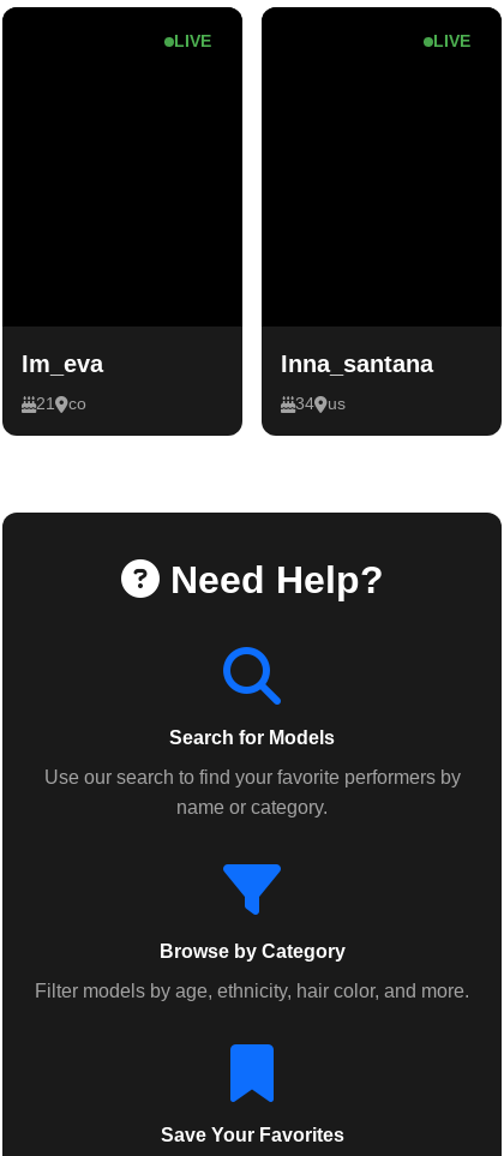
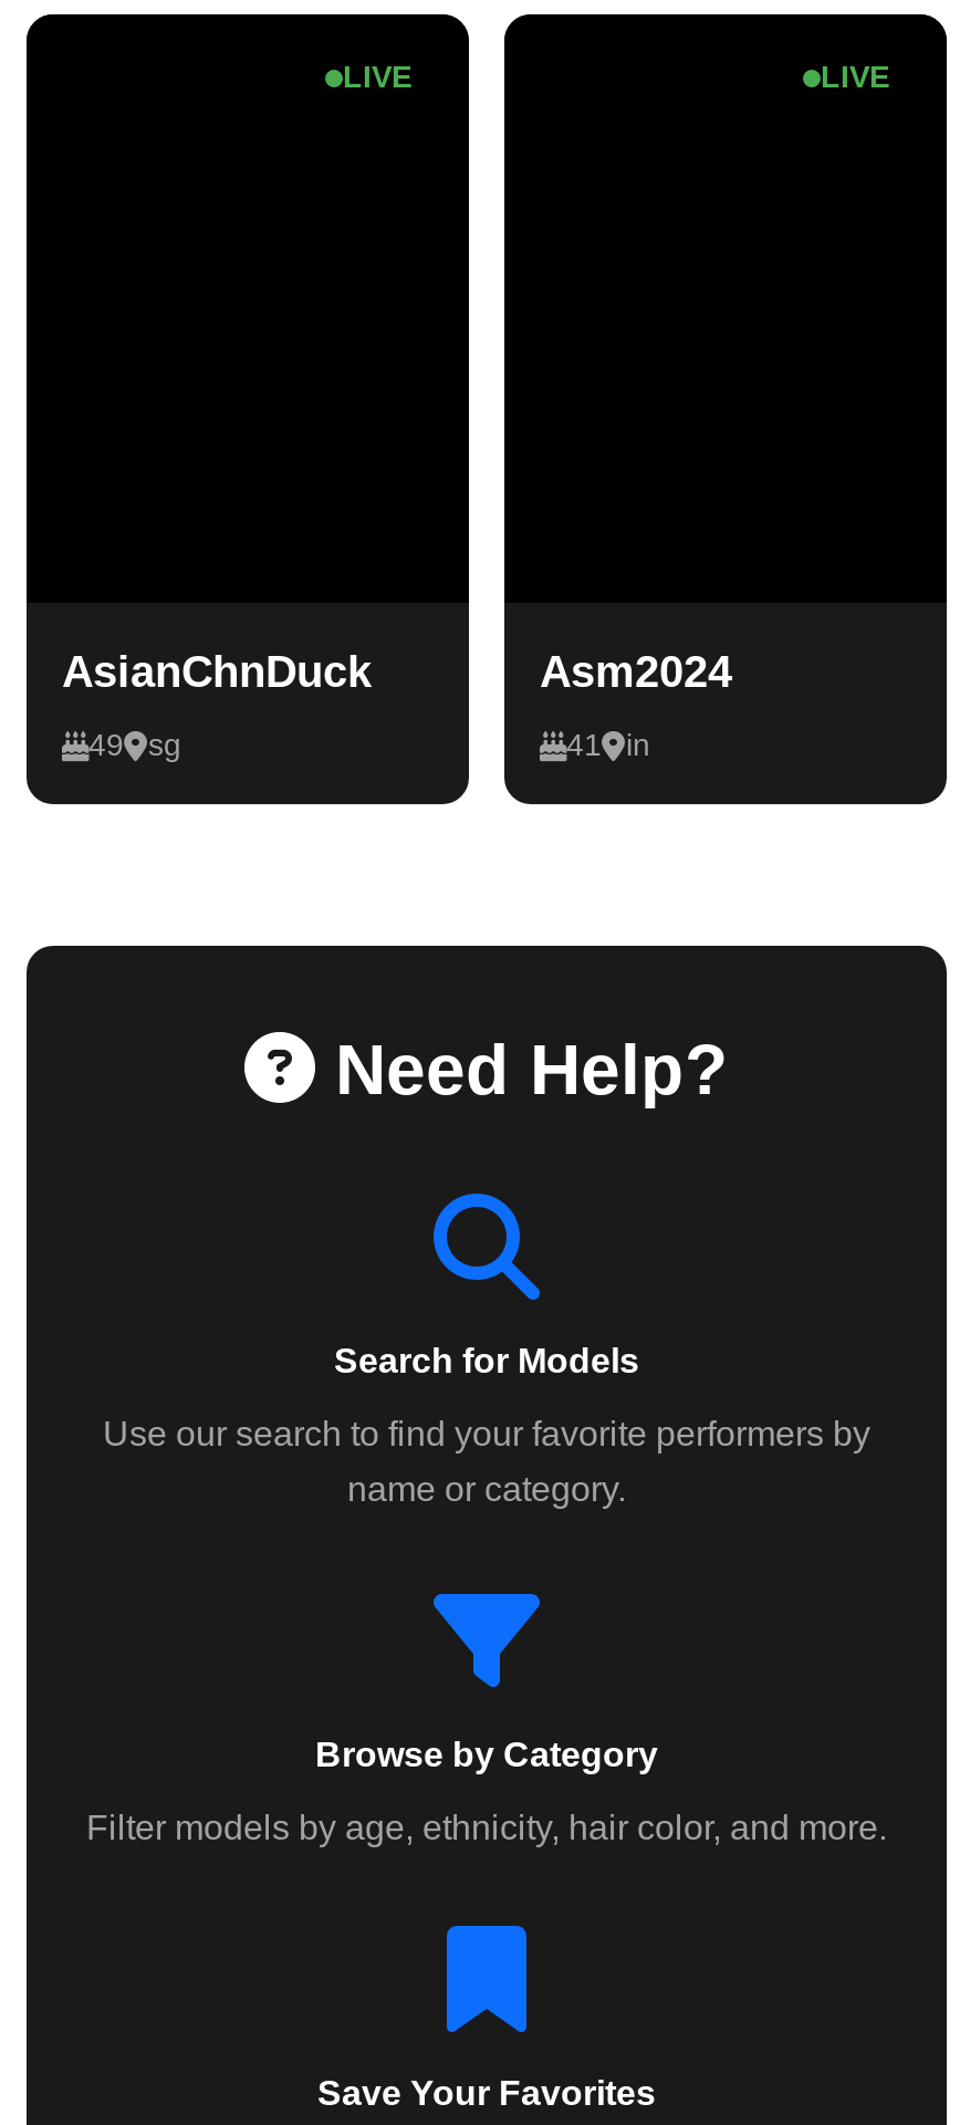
- Im_eva
+ AsianChnDuck

- Inna_santana
+ Asm2024

- 21
- co
+ 49
+ sg

- 34
- us
+ 41
+ in
